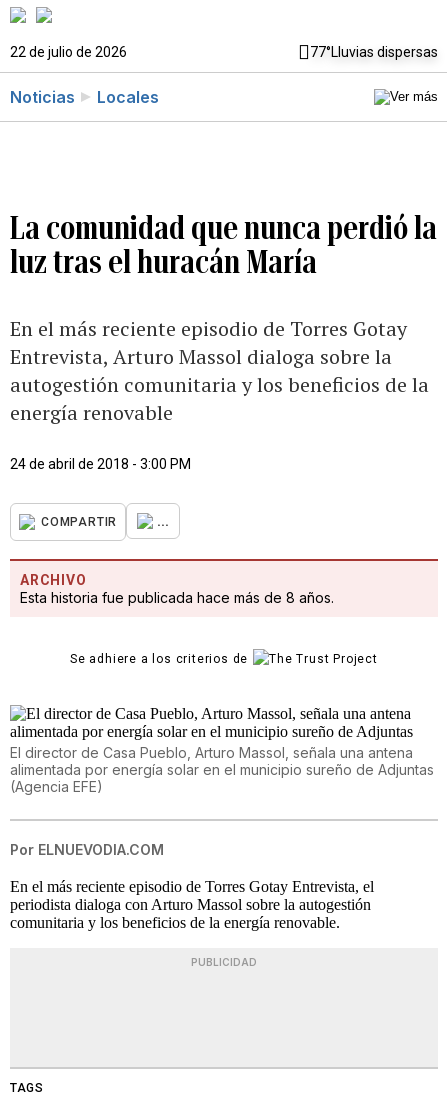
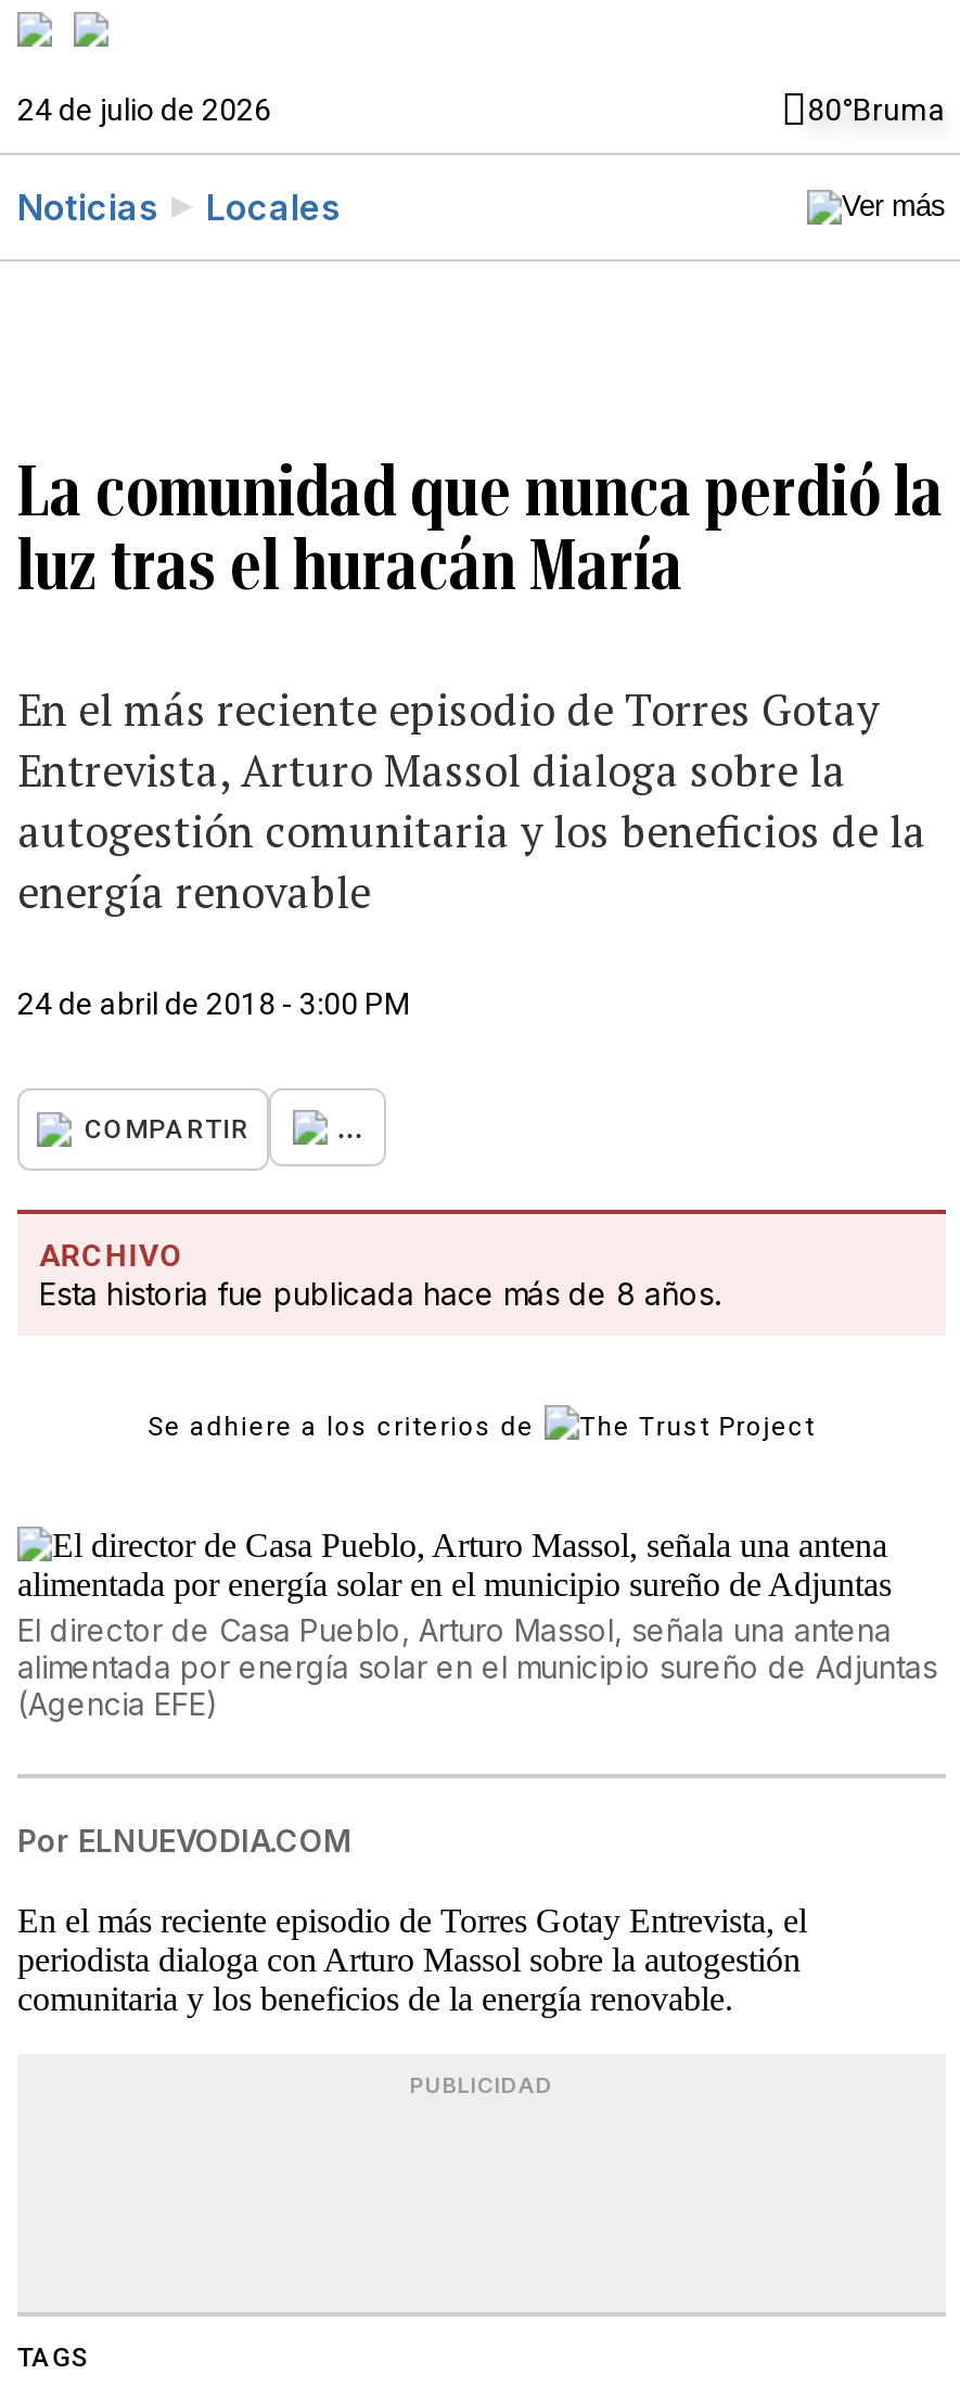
- 22 de julio de 2026
- 77°Lluvias dispersas
+ 24 de julio de 2026
+ 80°Bruma
